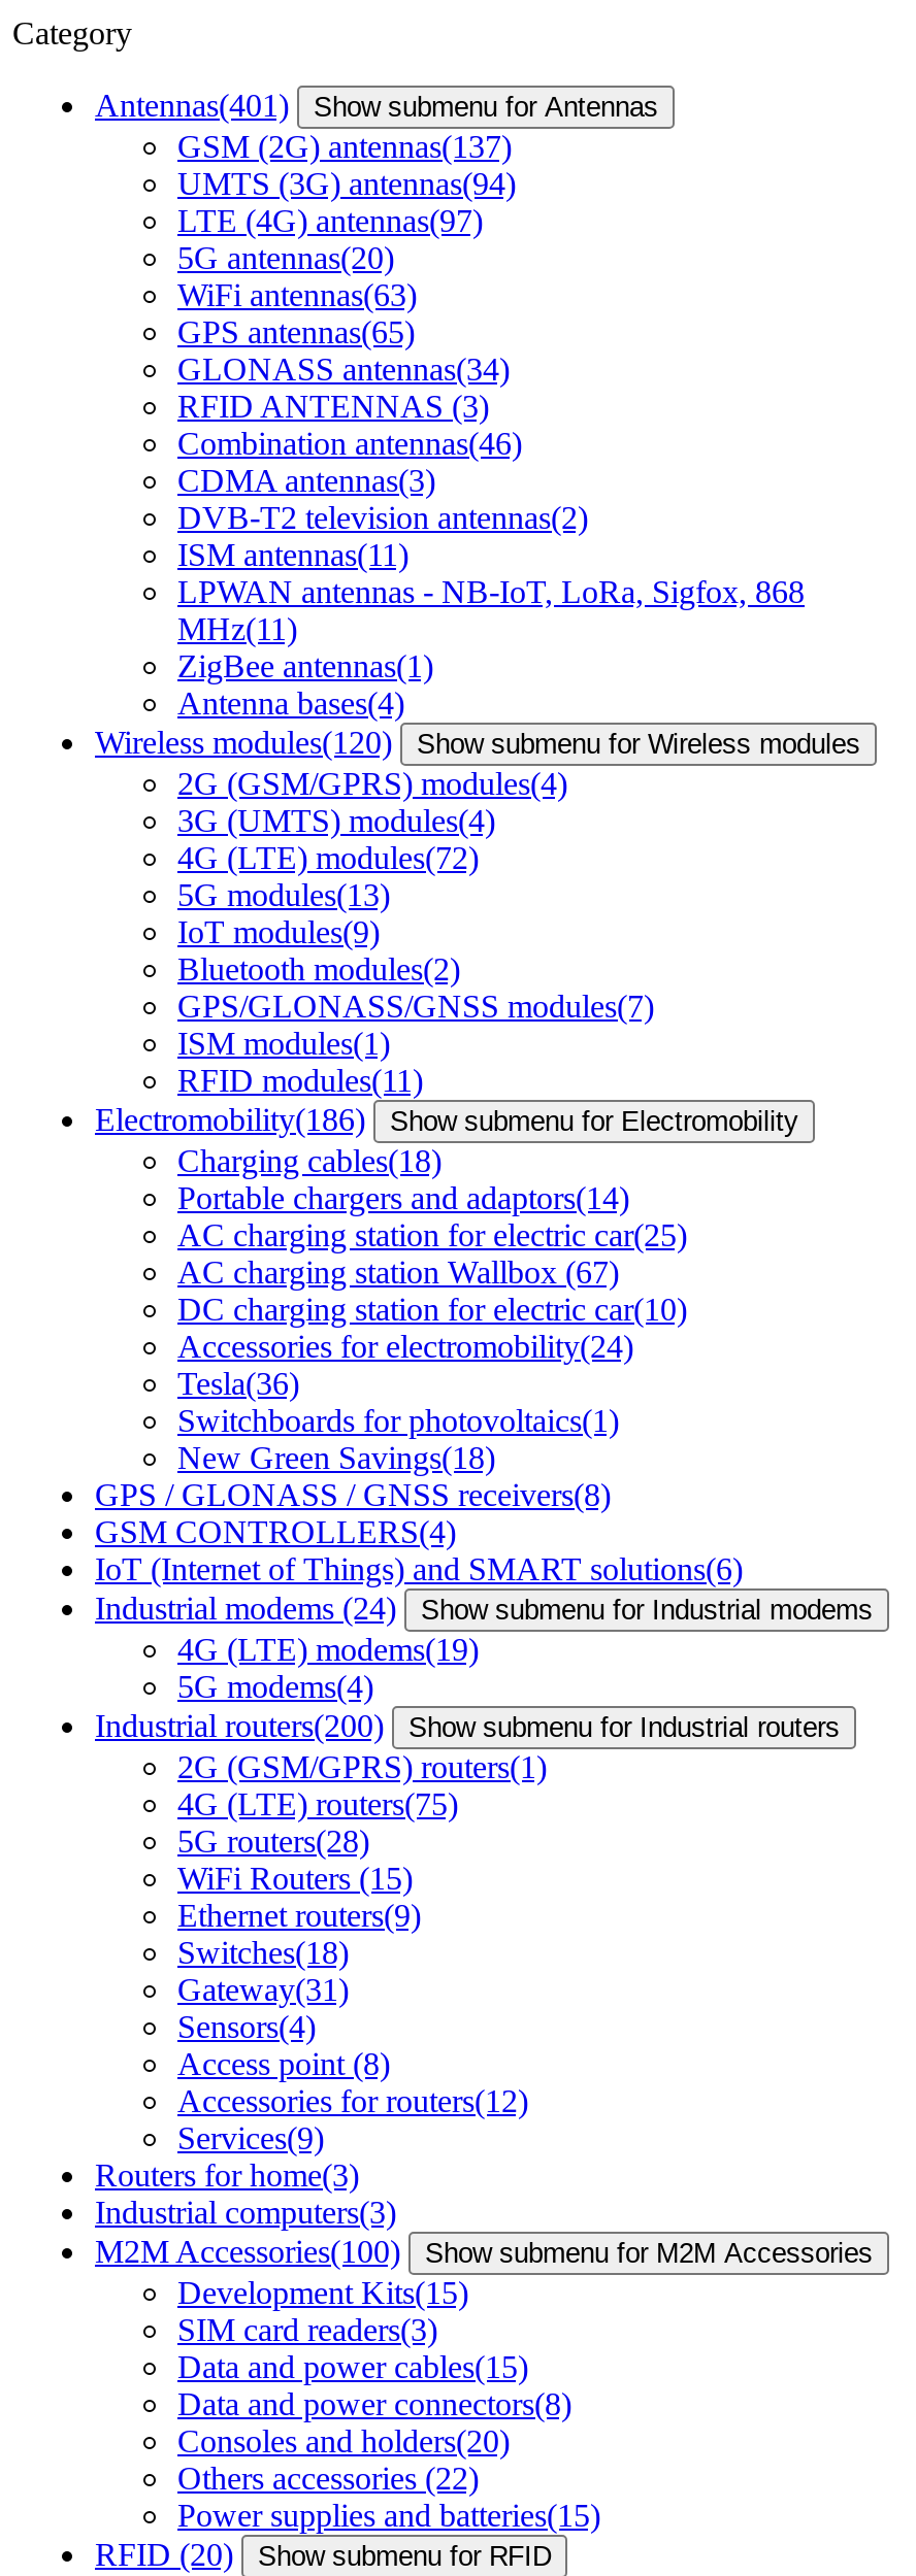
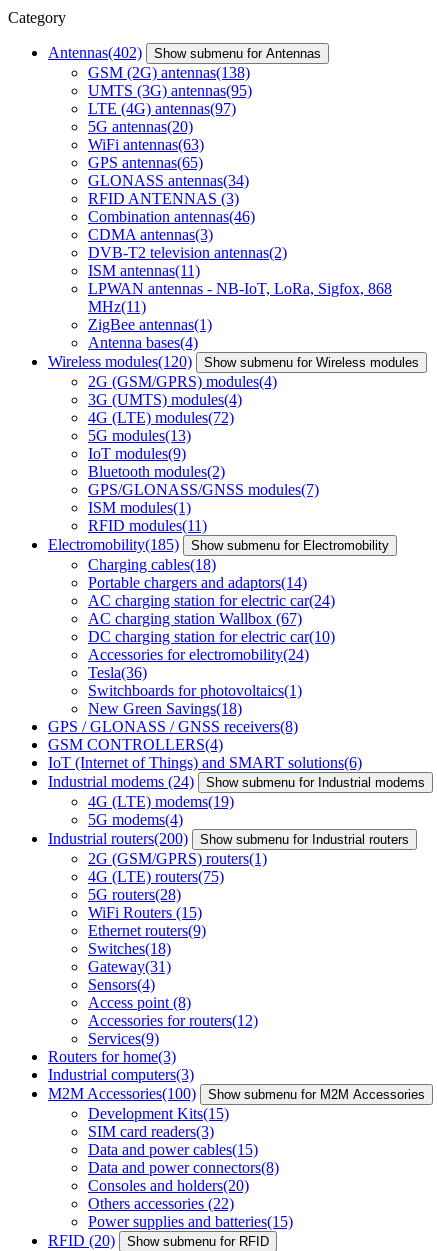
- Antennas(401) Show submenu for Antennas
+ Antennas(402) Show submenu for Antennas

- GSM (2G) antennas(137)
+ GSM (2G) antennas(138)

- UMTS (3G) antennas(94)
+ UMTS (3G) antennas(95)

- Electromobility(186)
+ Electromobility(185)

- AC charging station for electric car(25)
+ AC charging station for electric car(24)
